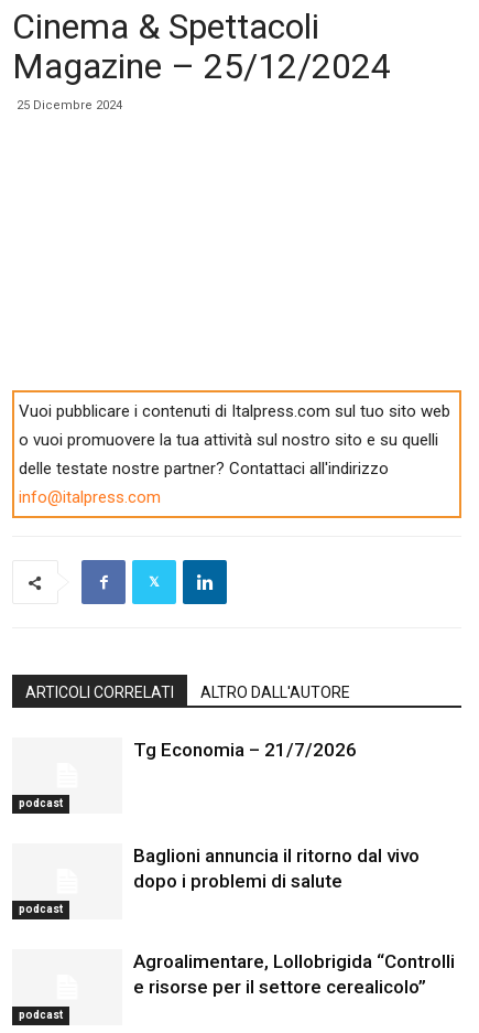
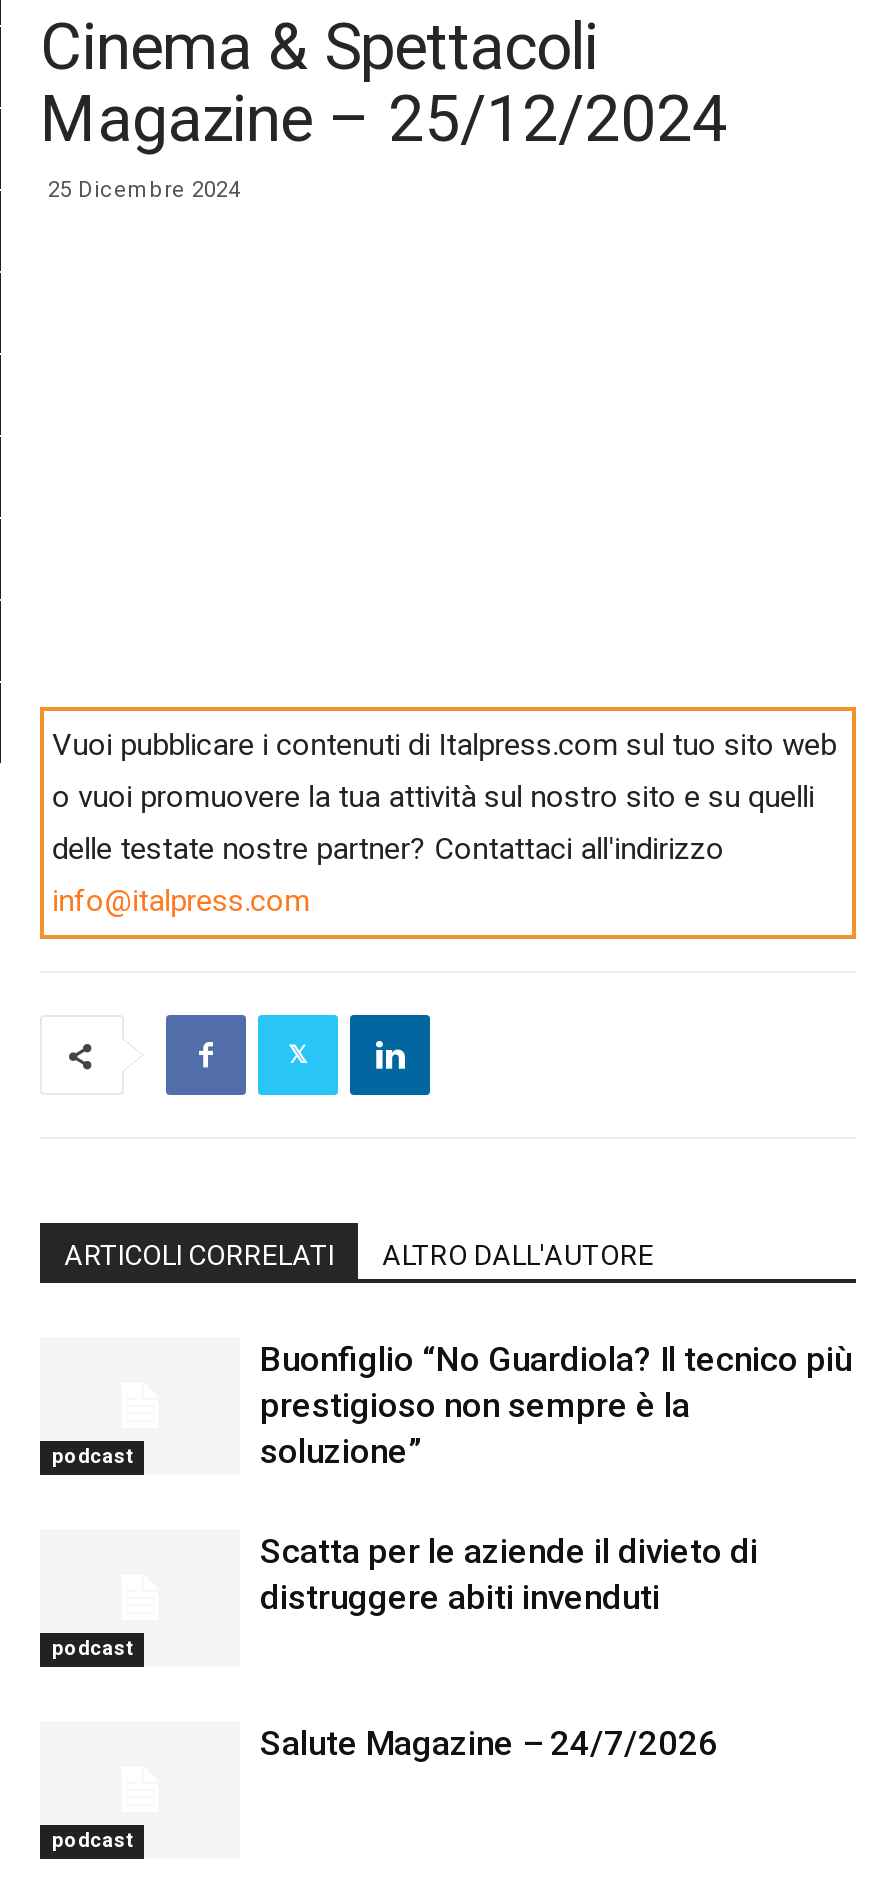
- Tg Economia – 21/7/2026
+ Buonfiglio “No Guardiola? Il tecnico più
+ prestigioso non sempre è la
+ soluzione”

- Baglioni annuncia il ritorno dal vivo
- dopo i problemi di salute
+ Scatta per le aziende il divieto di
+ distruggere abiti invenduti

- Agroalimentare, Lollobrigida “Controlli
- e risorse per il settore cerealicolo”
+ Salute Magazine – 24/7/2026
